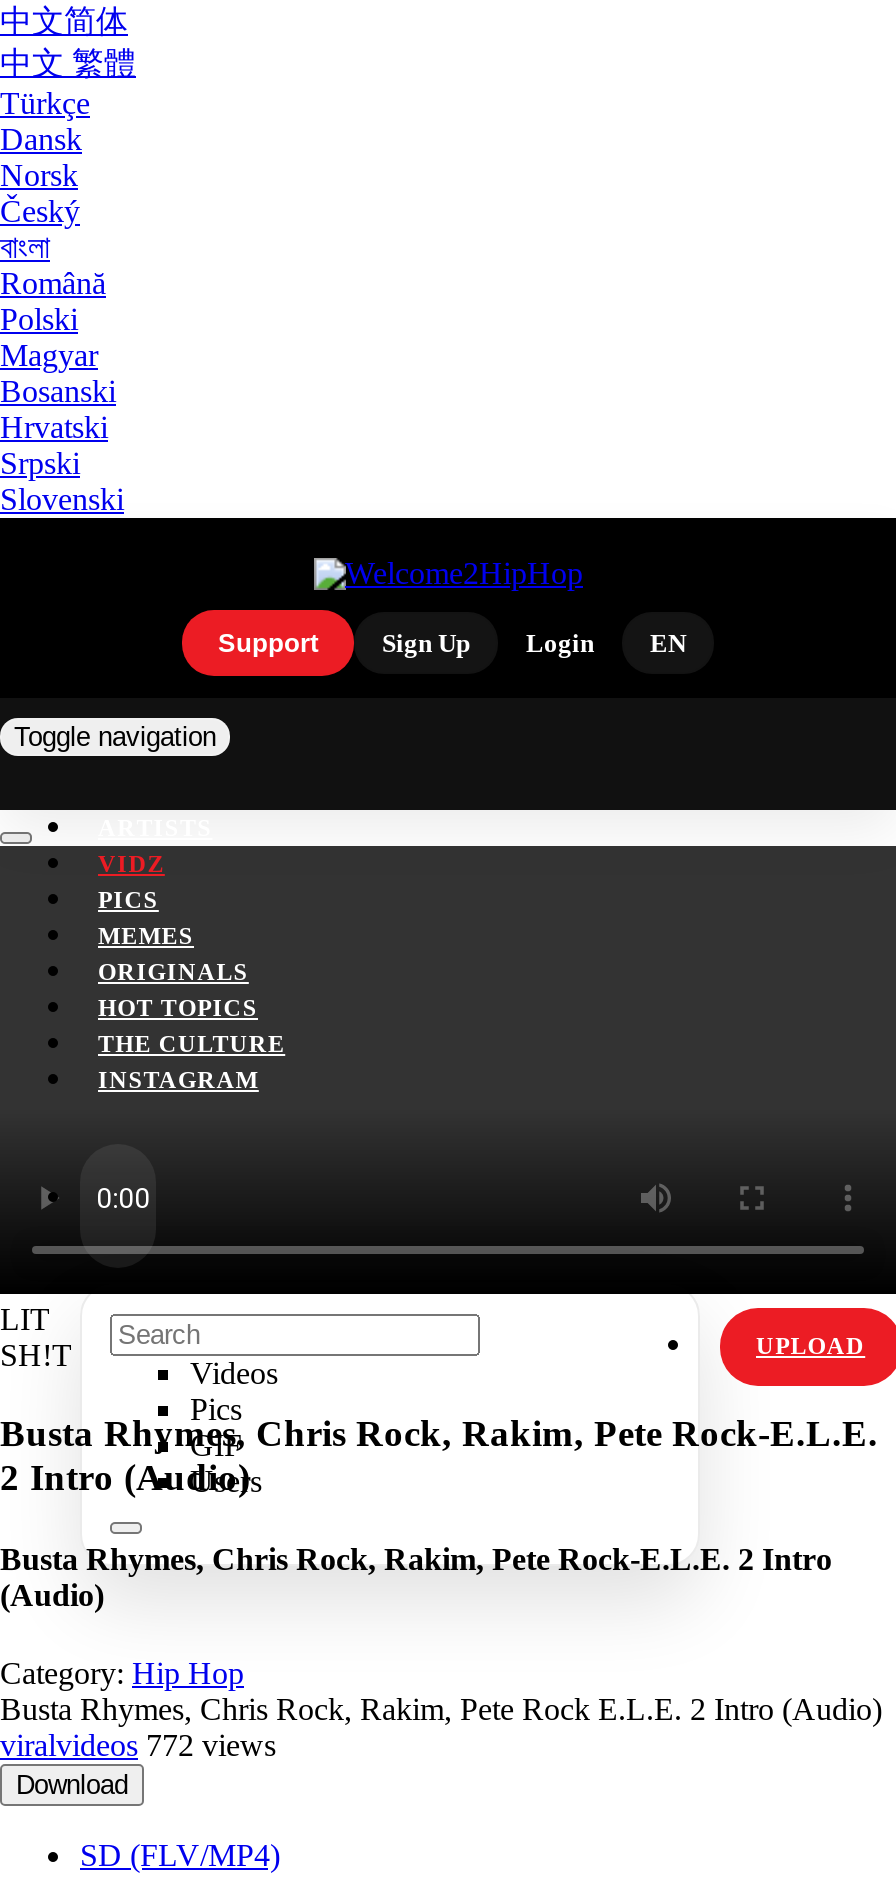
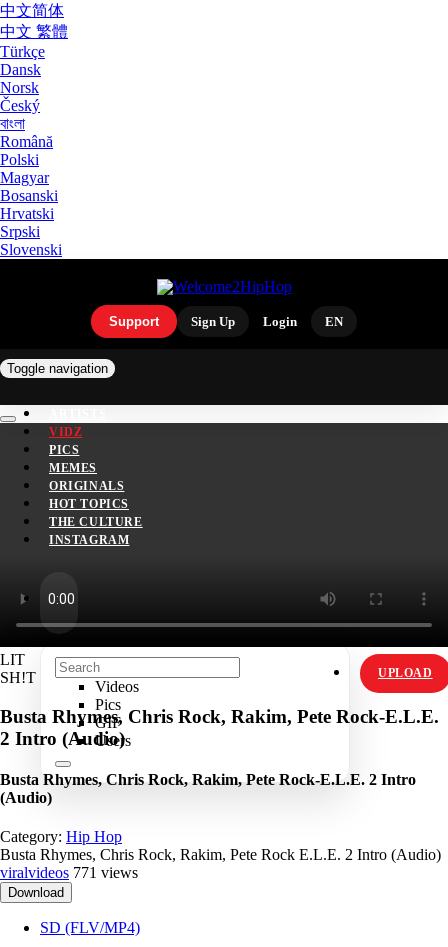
- viralvideos 772 views
+ viralvideos 771 views
